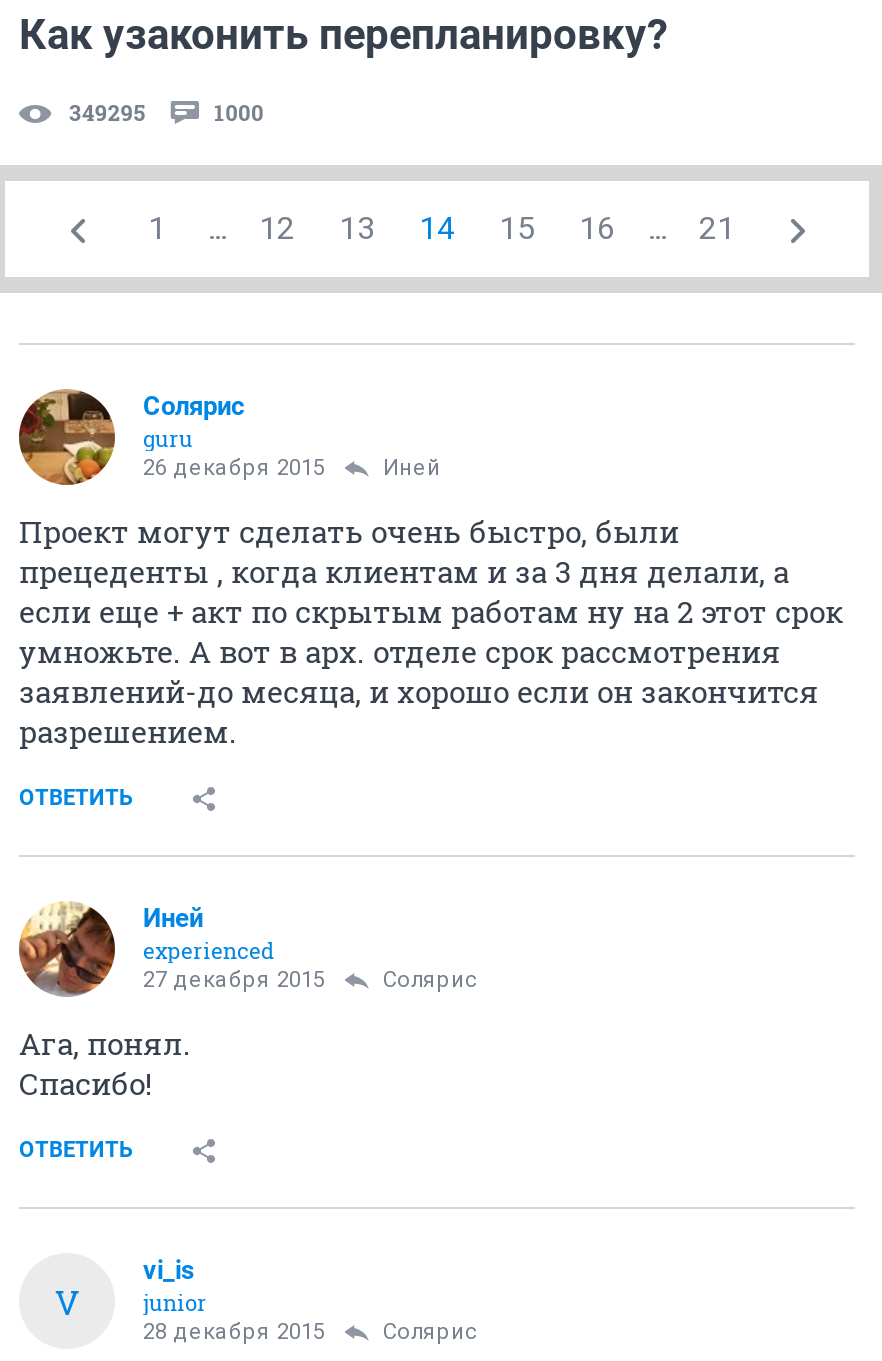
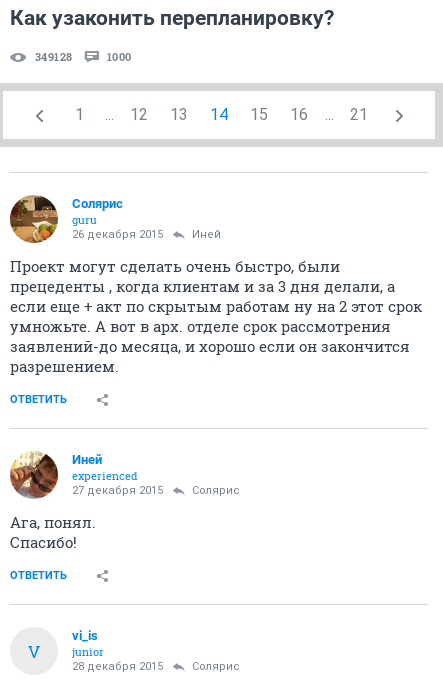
- 349295
+ 349128
